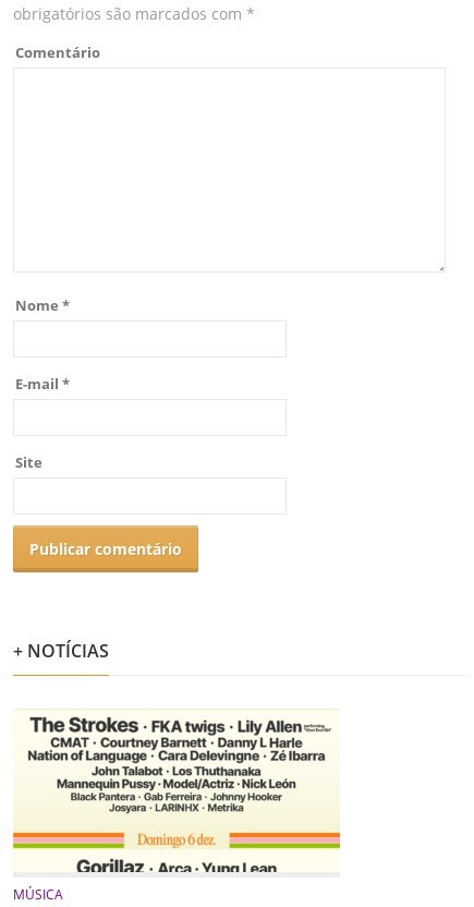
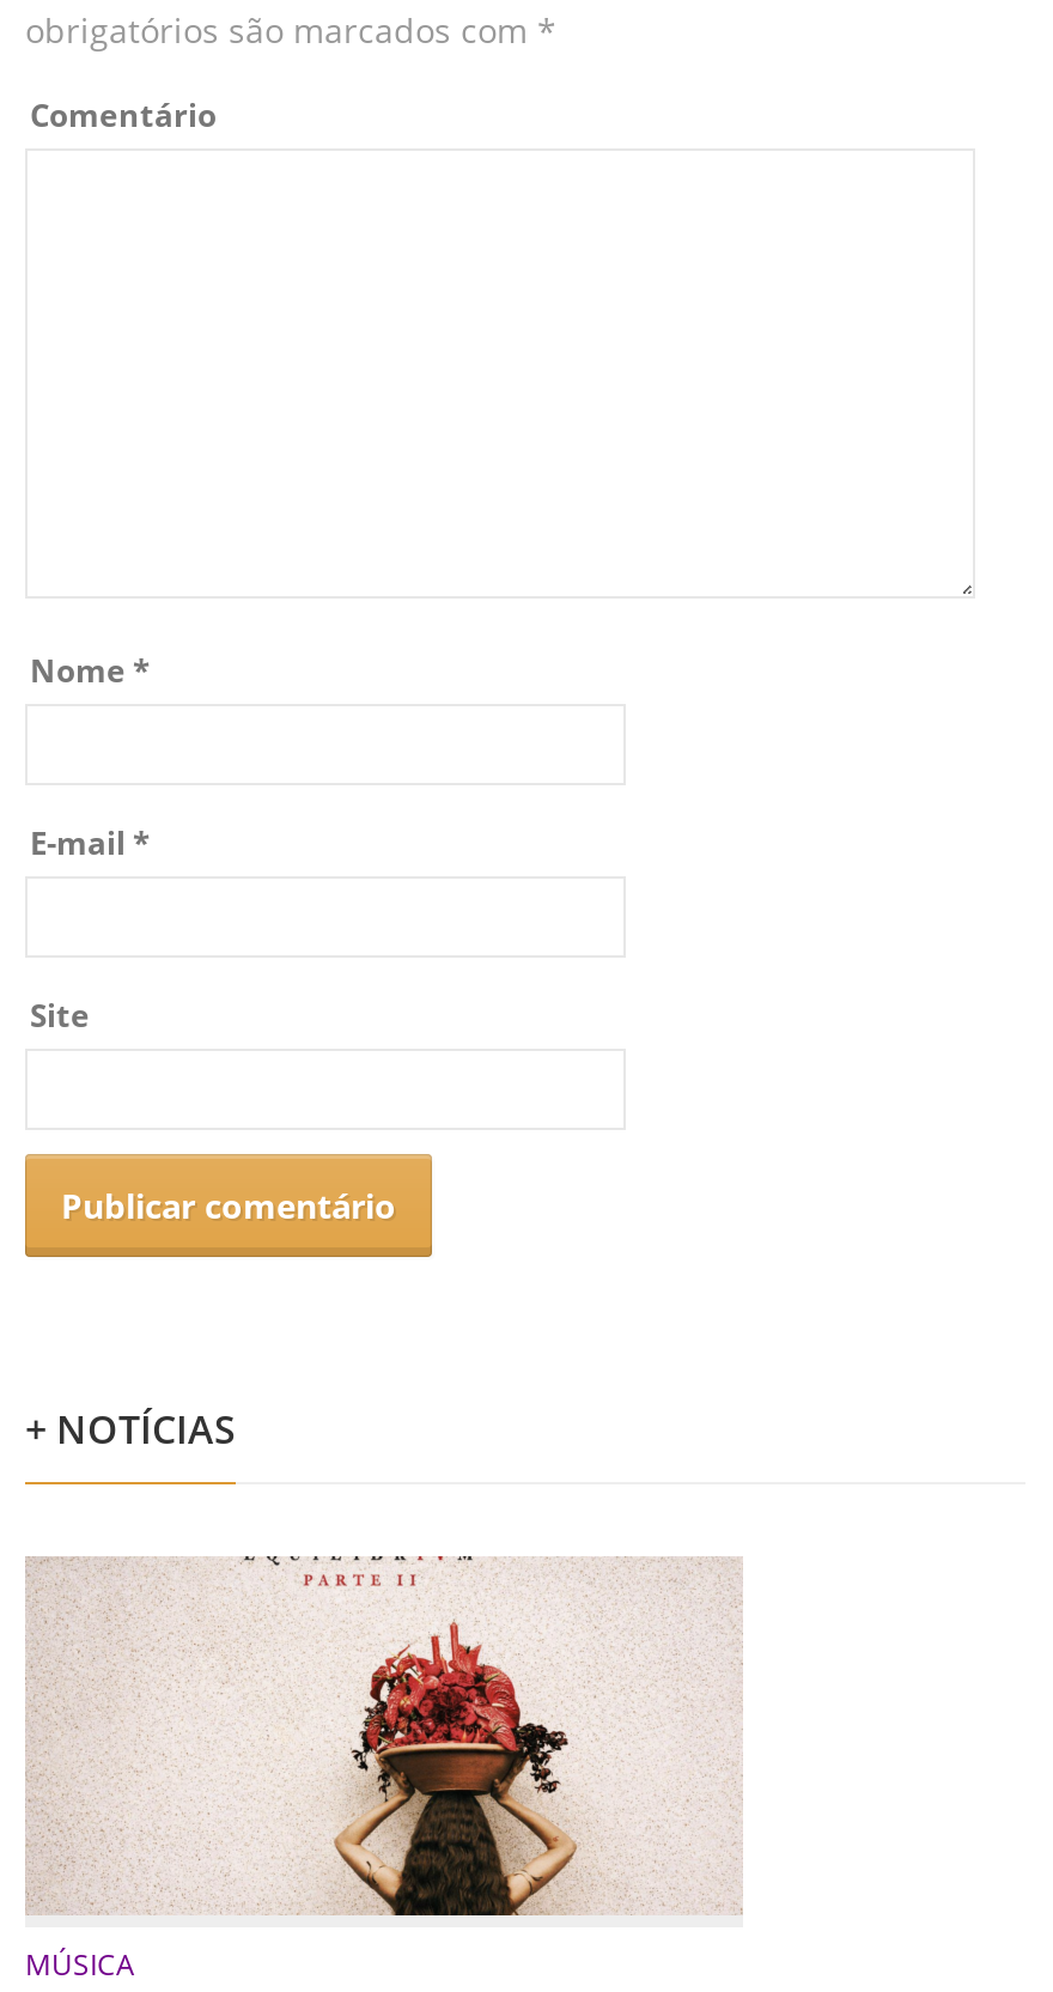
- [image]
+ [image]
